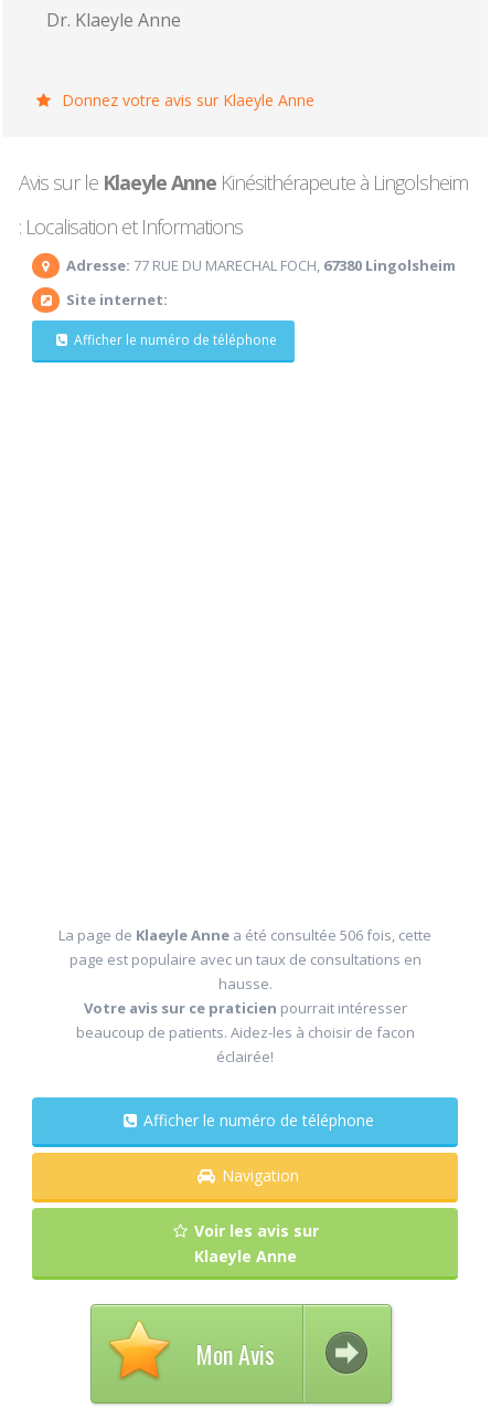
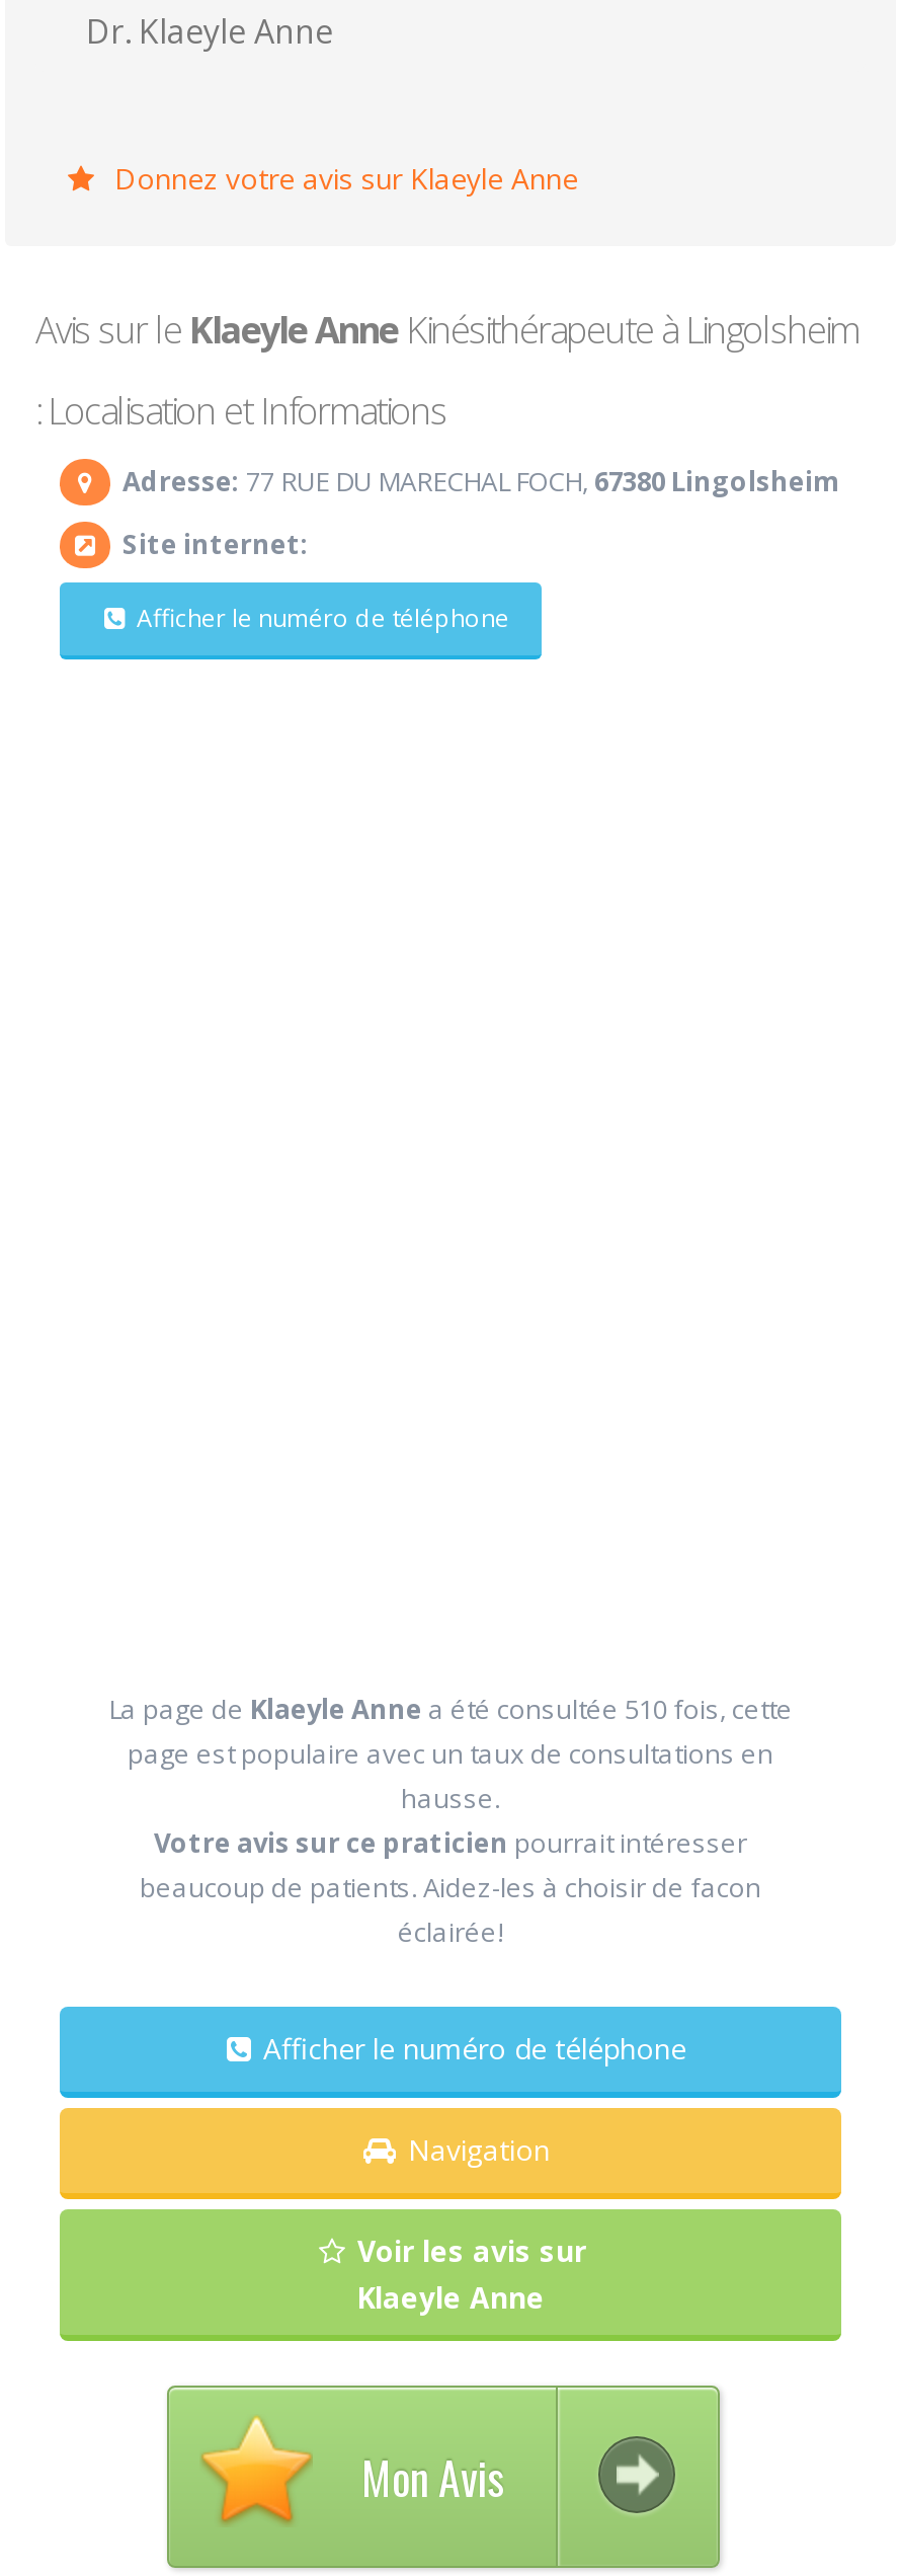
- La page de Klaeyle Anne a été consultée 506 fois, cette
+ La page de Klaeyle Anne a été consultée 510 fois, cette
